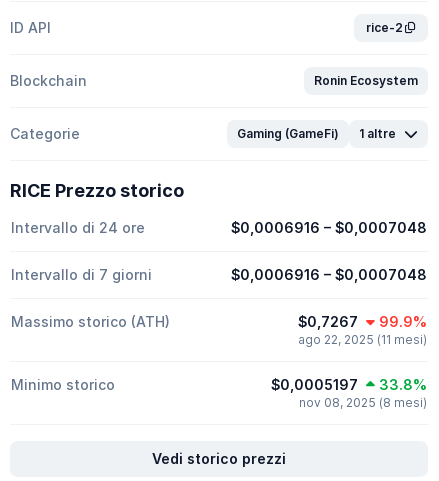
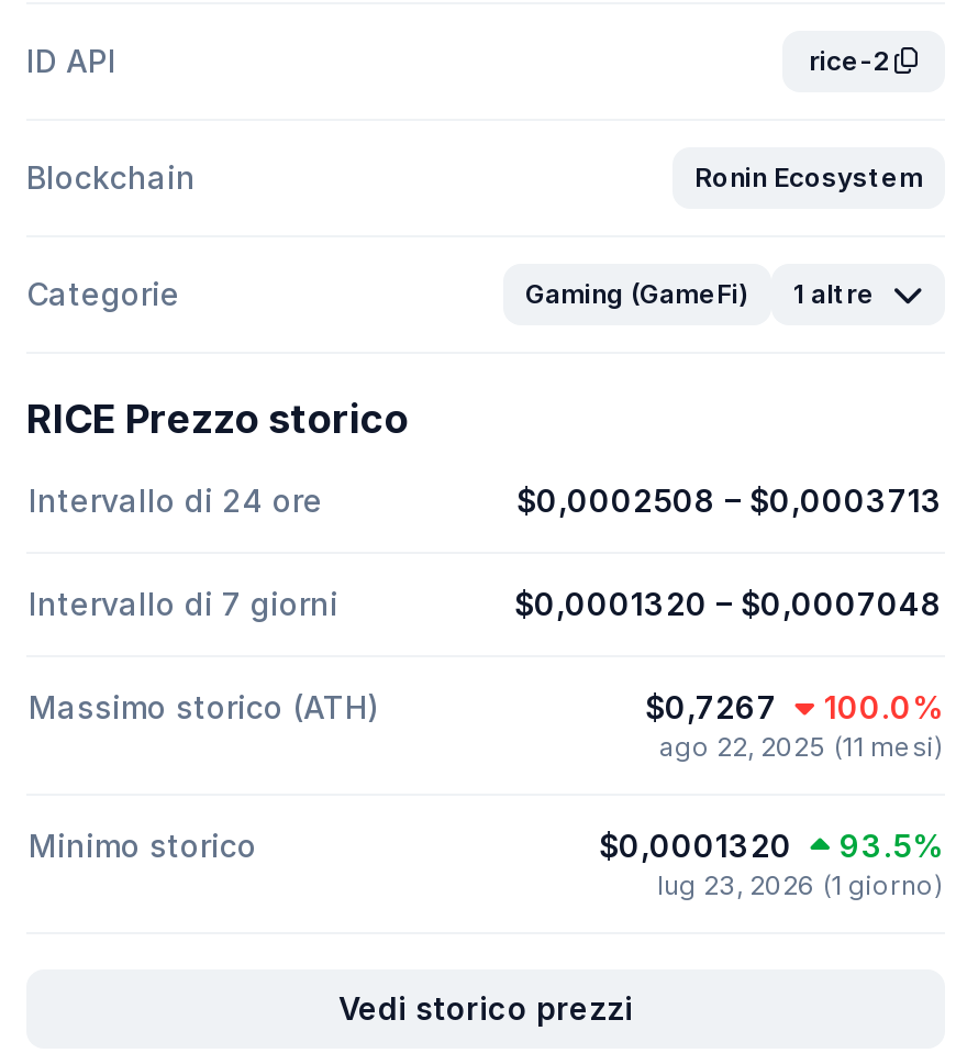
- $0,0006916 – $0,0007048
+ $0,0002508 – $0,0003713

- $0,0006916 – $0,0007048
+ $0,0001320 – $0,0007048

- $0,7267 99.9%
+ $0,7267 100.0%

- $0,0005197
- 33.8%
- nov 08, 2025 (8 mesi)
+ $0,0001320
+ 93.5%
+ lug 23, 2026 (1 giorno)
